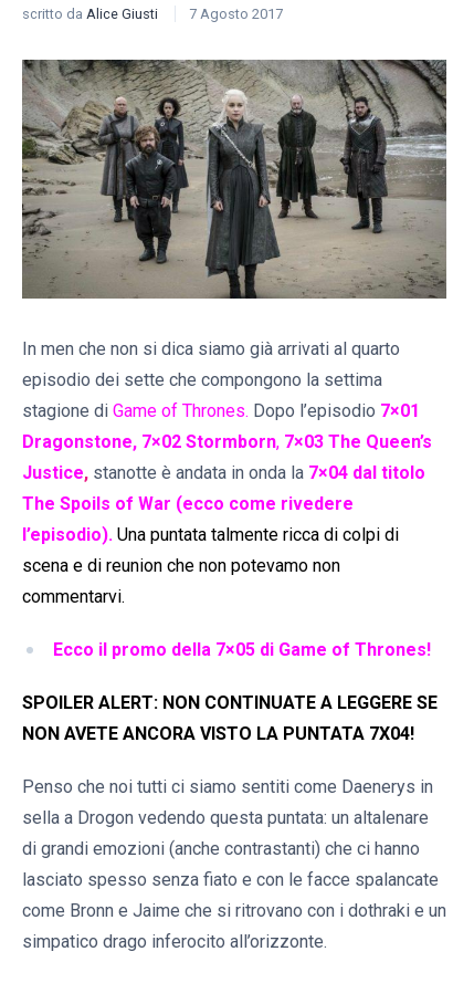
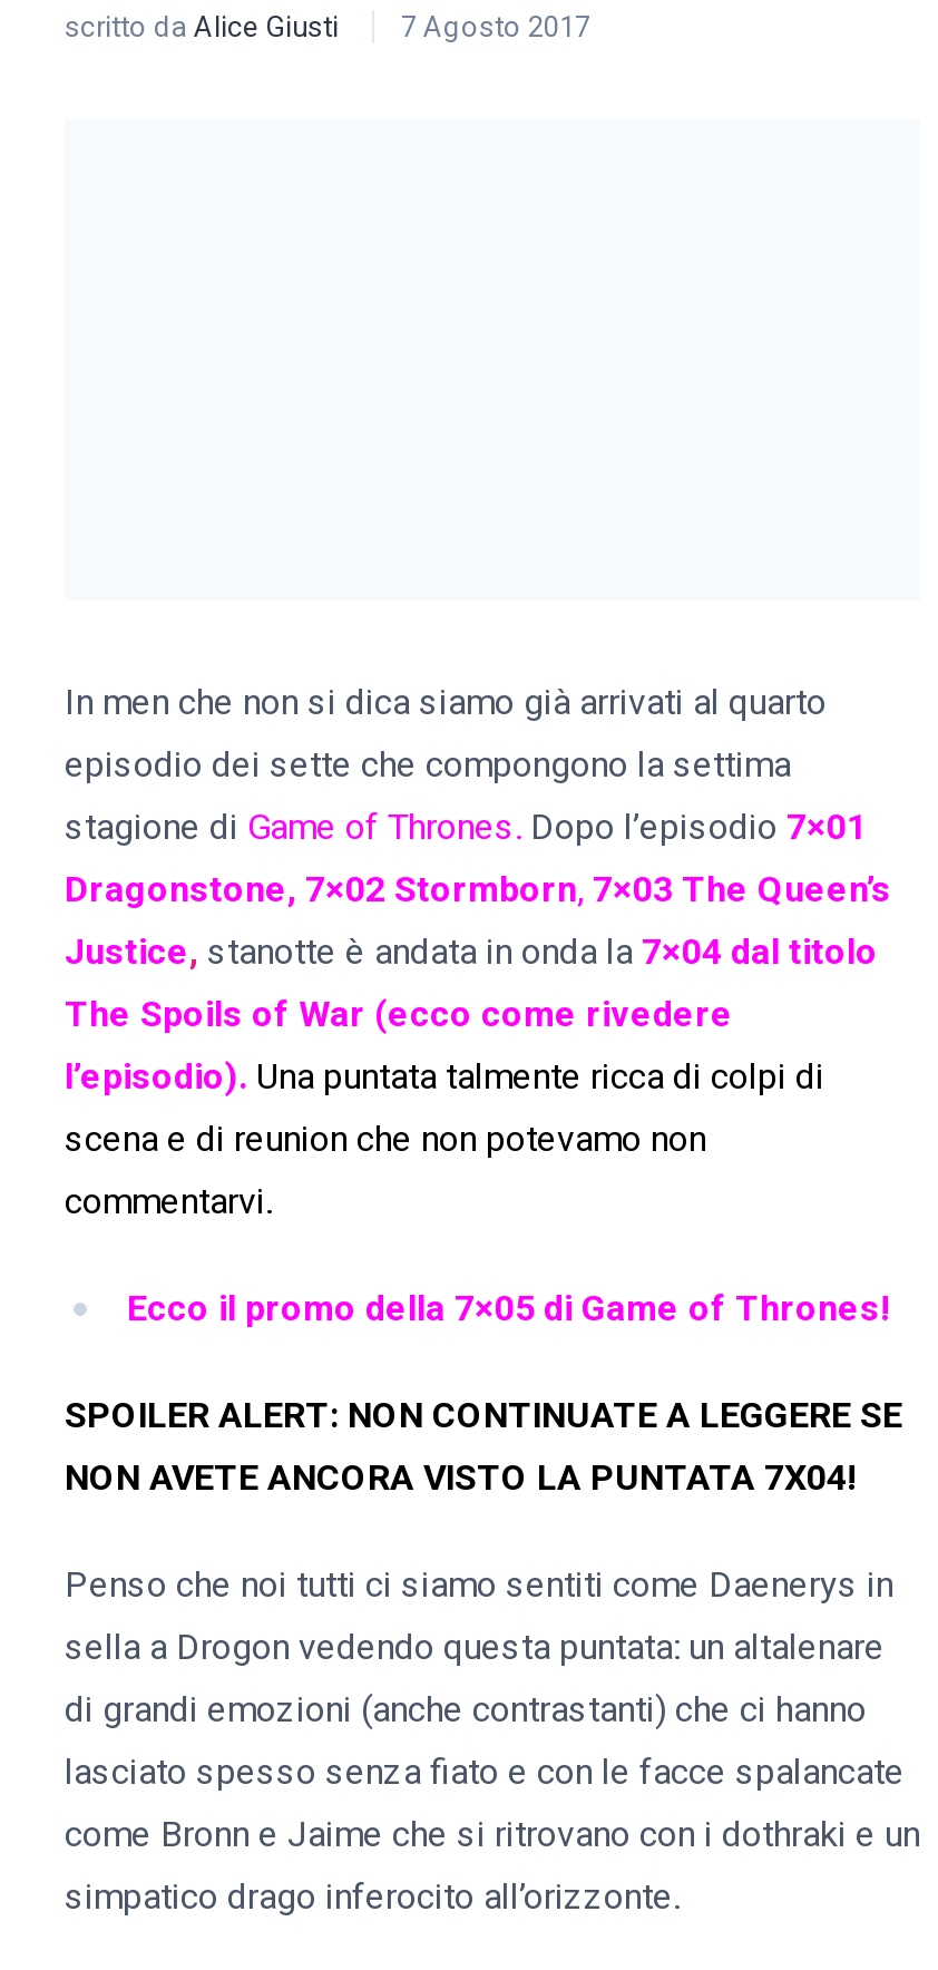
- [image]
